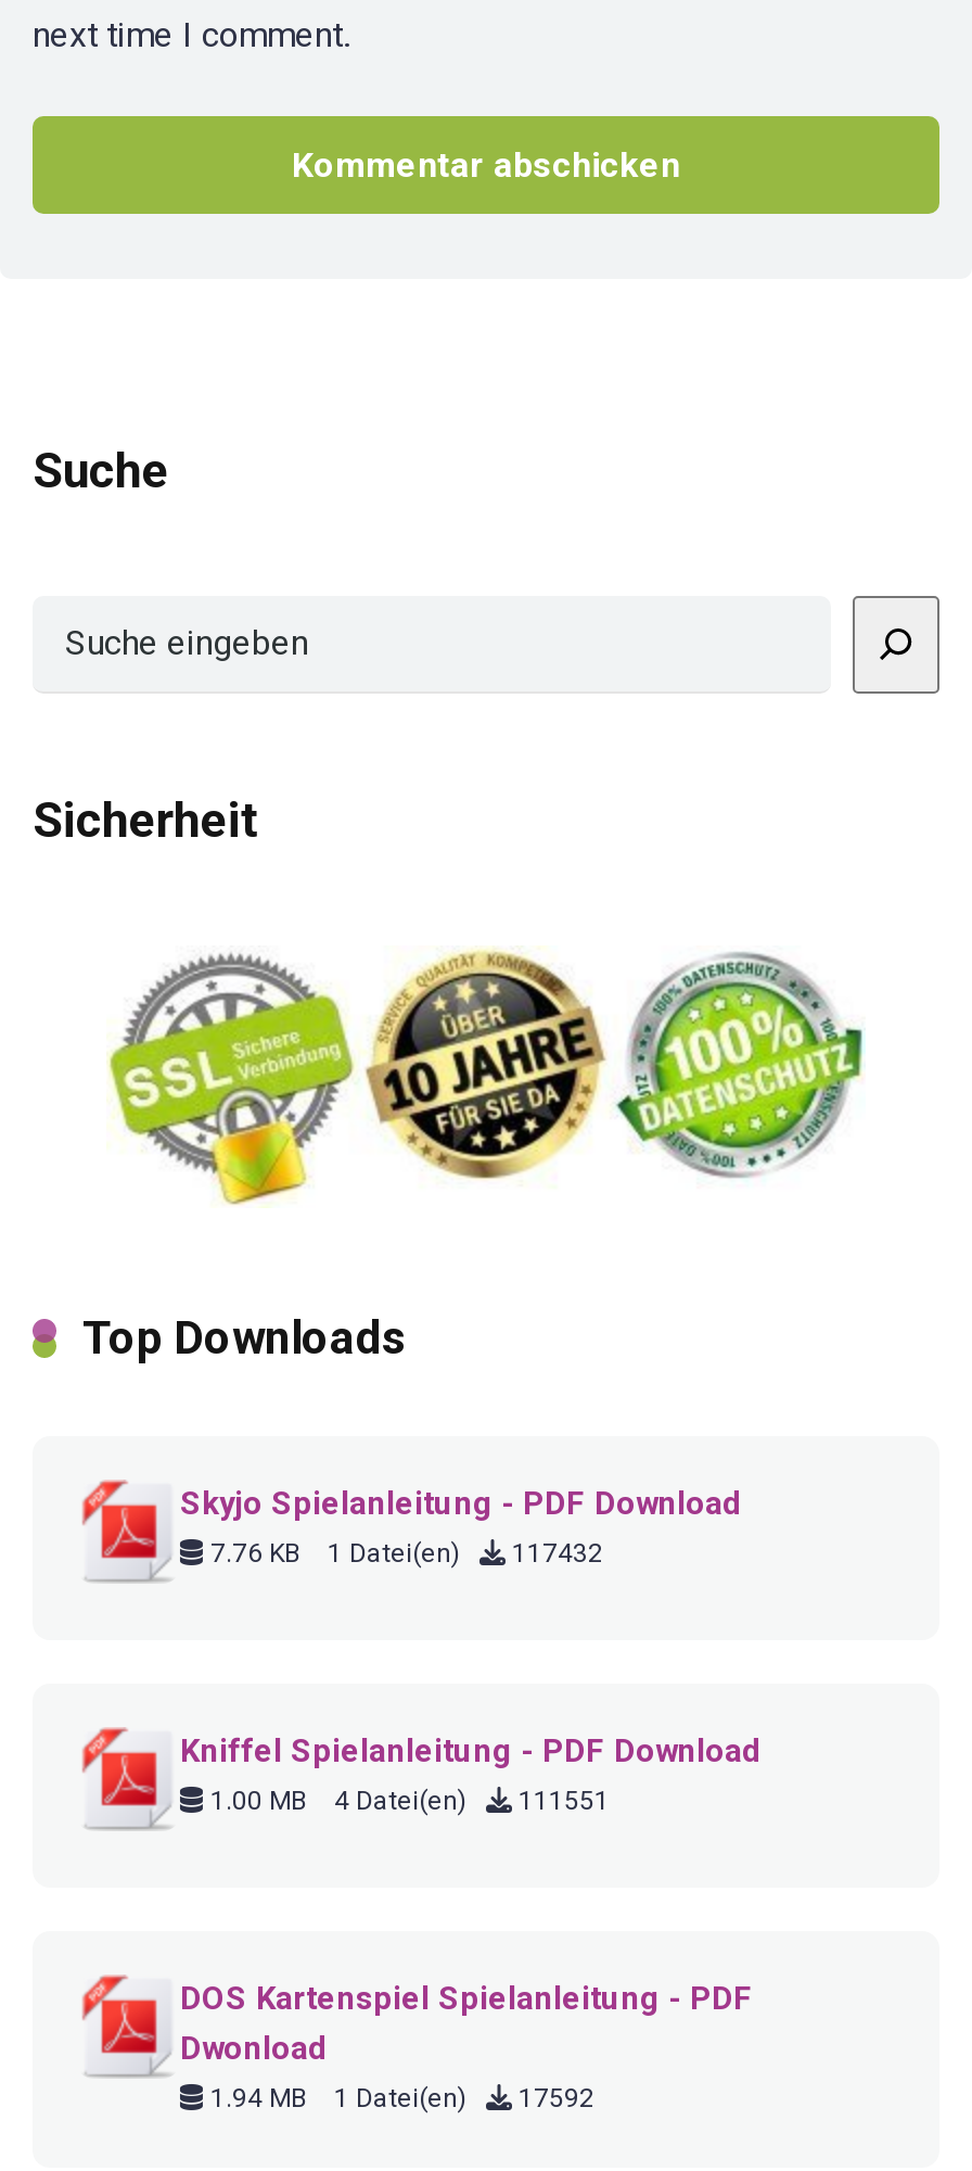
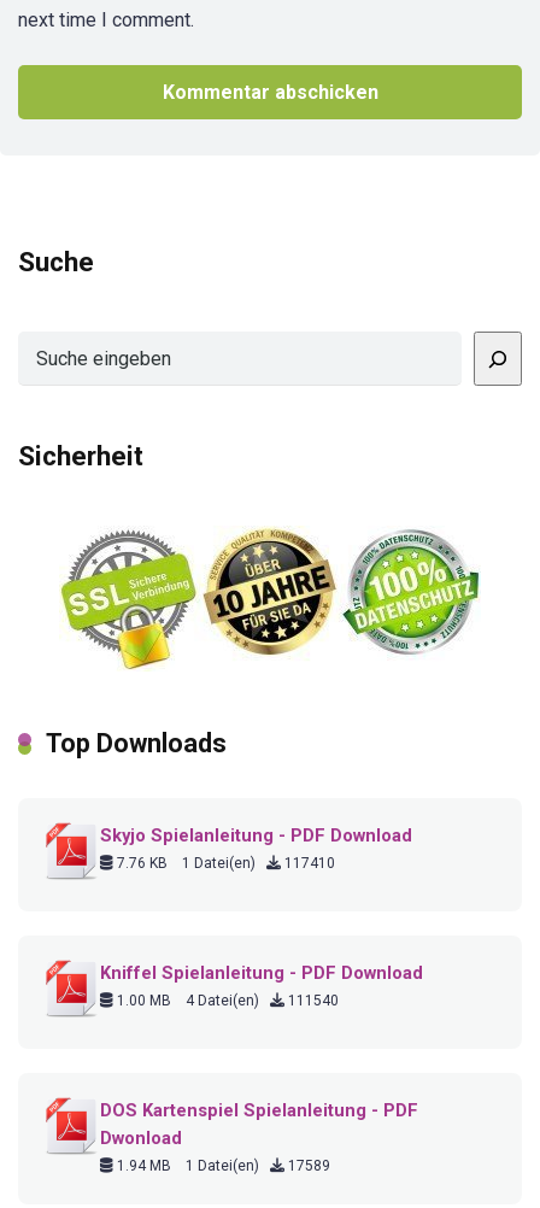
- 7.76 KB 1 Datei(en) 117432
+ 7.76 KB 1 Datei(en) 117410

- 1.00 MB 4 Datei(en) 111551
+ 1.00 MB 4 Datei(en) 111540

- 1.94 MB 1 Datei(en) 17592
+ 1.94 MB 1 Datei(en) 17589
